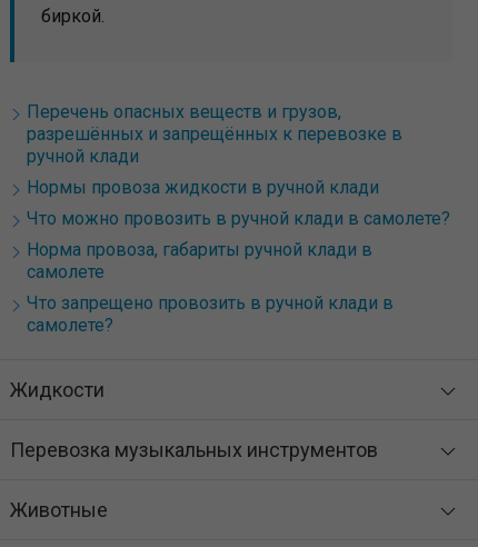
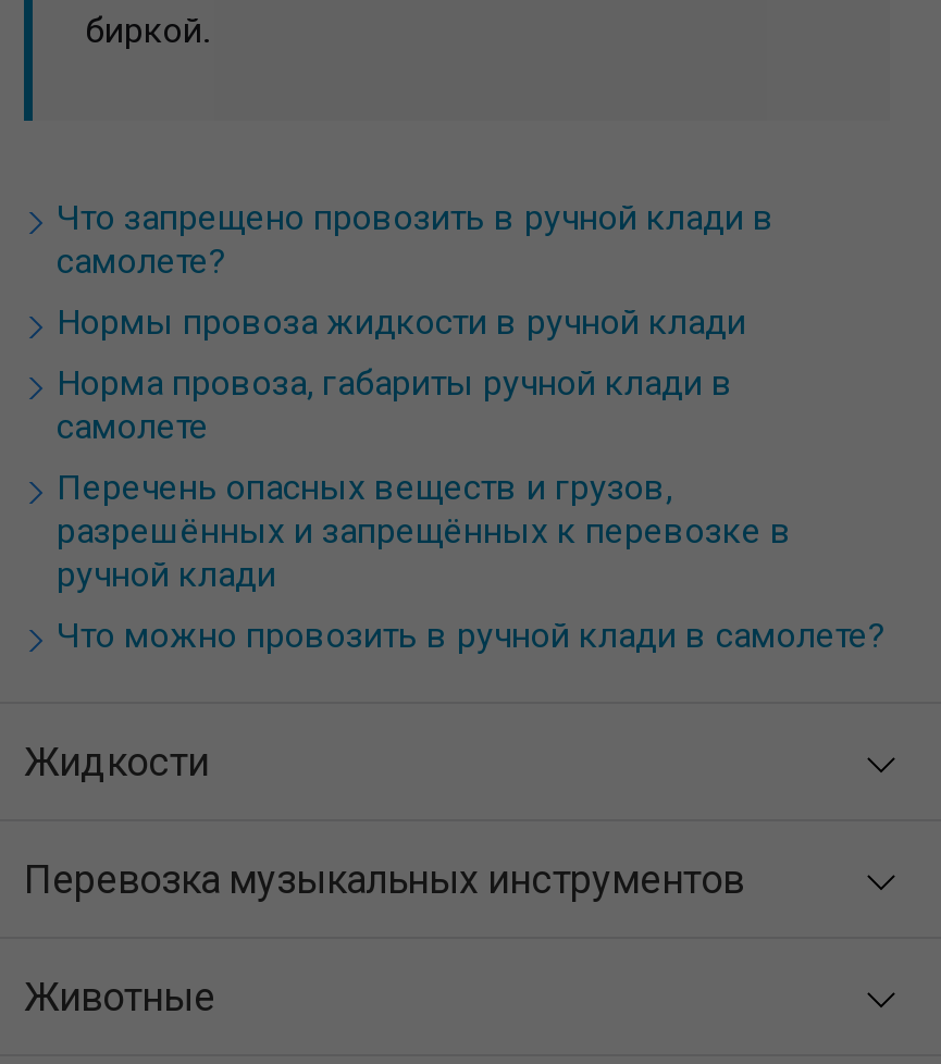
moved down: Перечень опасных веществ и грузов, | разрешённых и запрещённых к перевозке в | ручной клади

moved up: Нормы провоза жидкости в ручной клади

moved down: Что можно провозить в ручной клади в самолете?

moved up: Норма провоза, габариты ручной клади в | самолете | Что запрещено провозить в ручной клади в | самолете?
